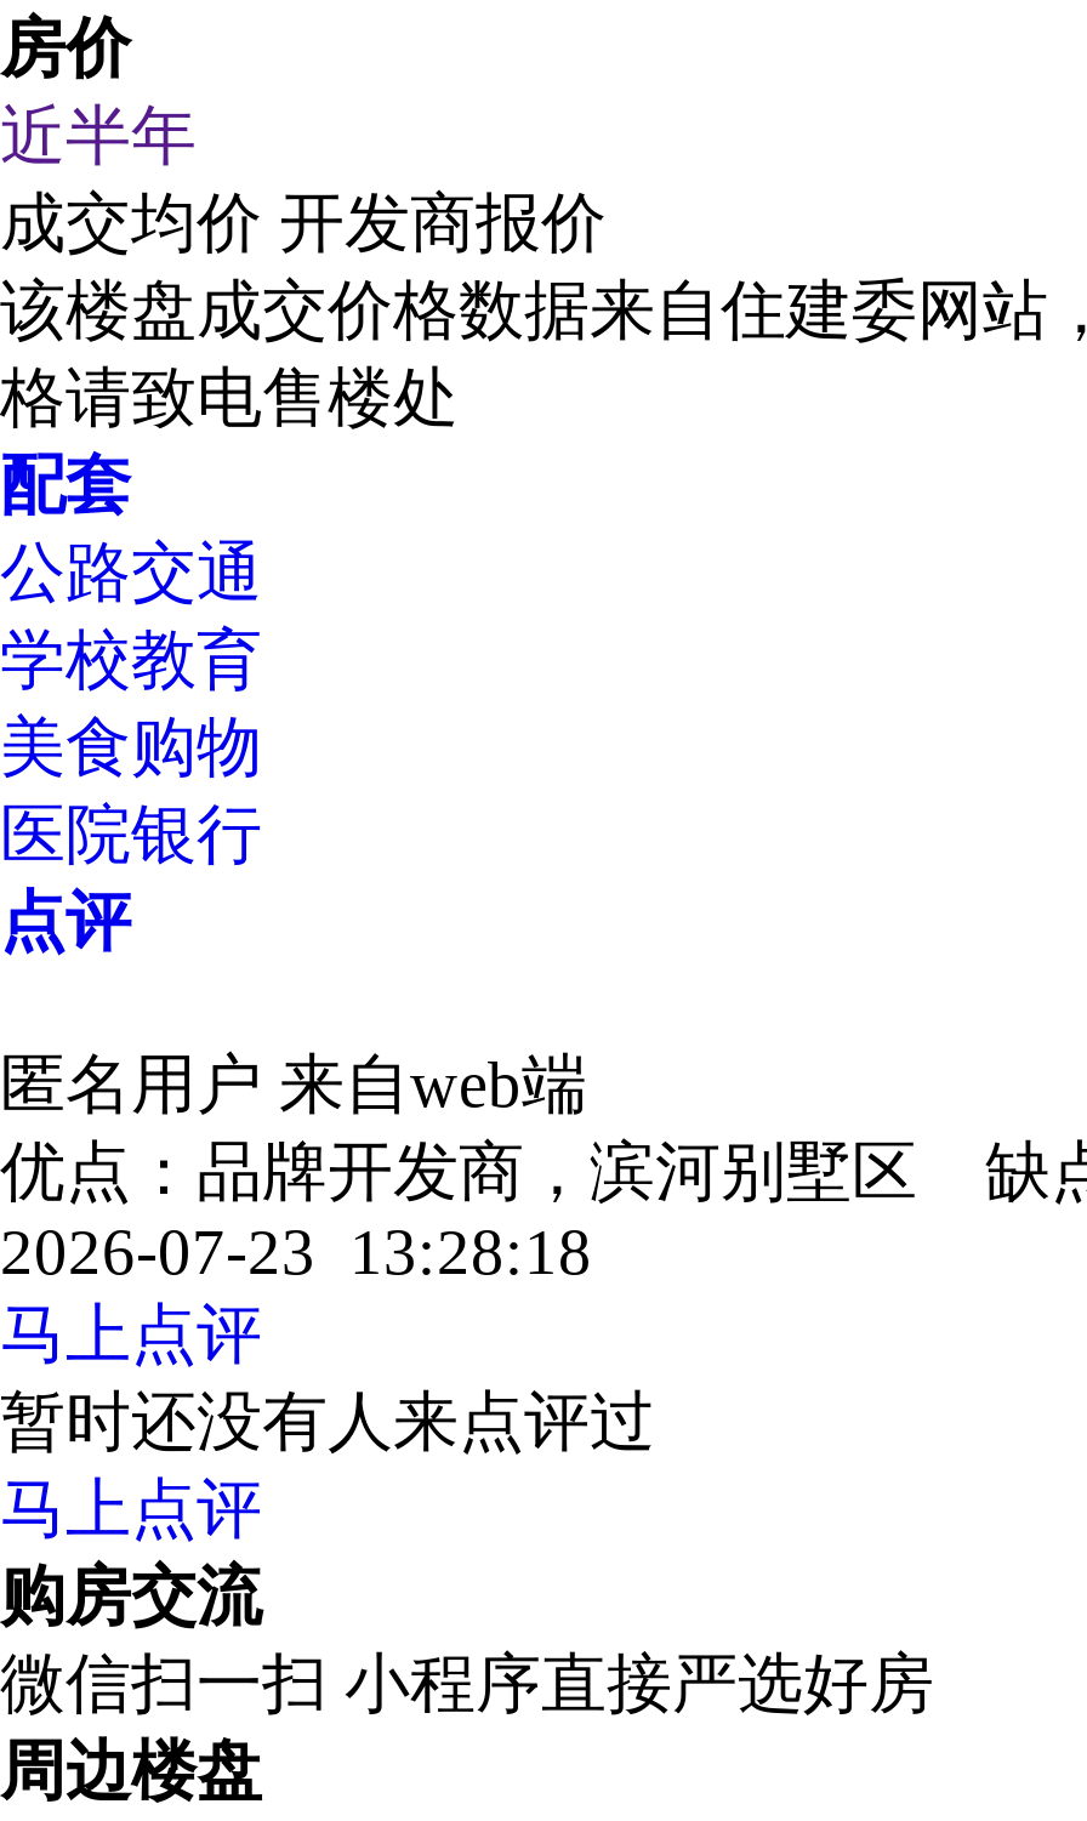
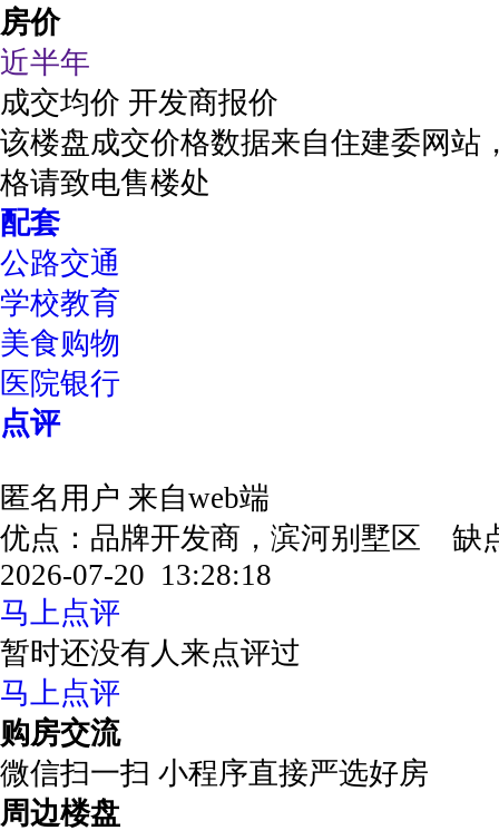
- 2026-07-23 13:28:18
+ 2026-07-20 13:28:18
